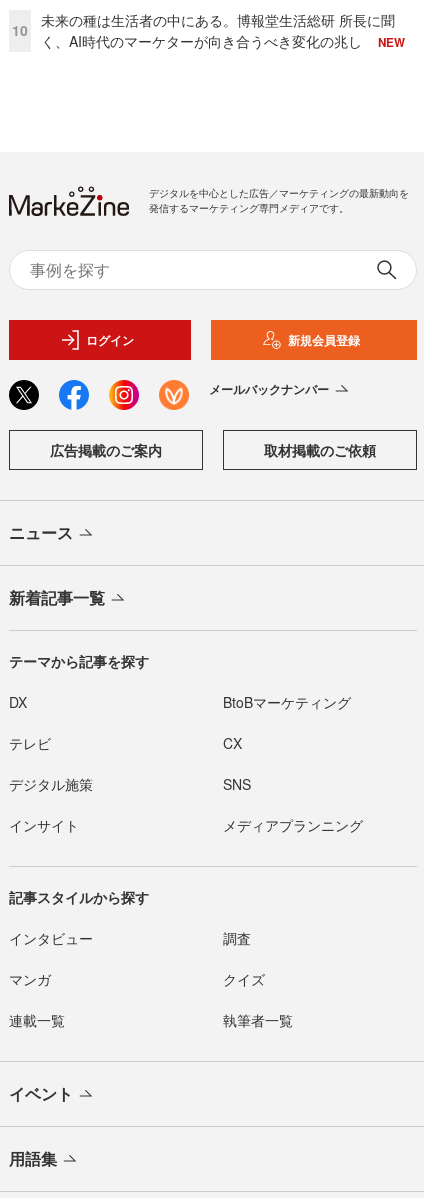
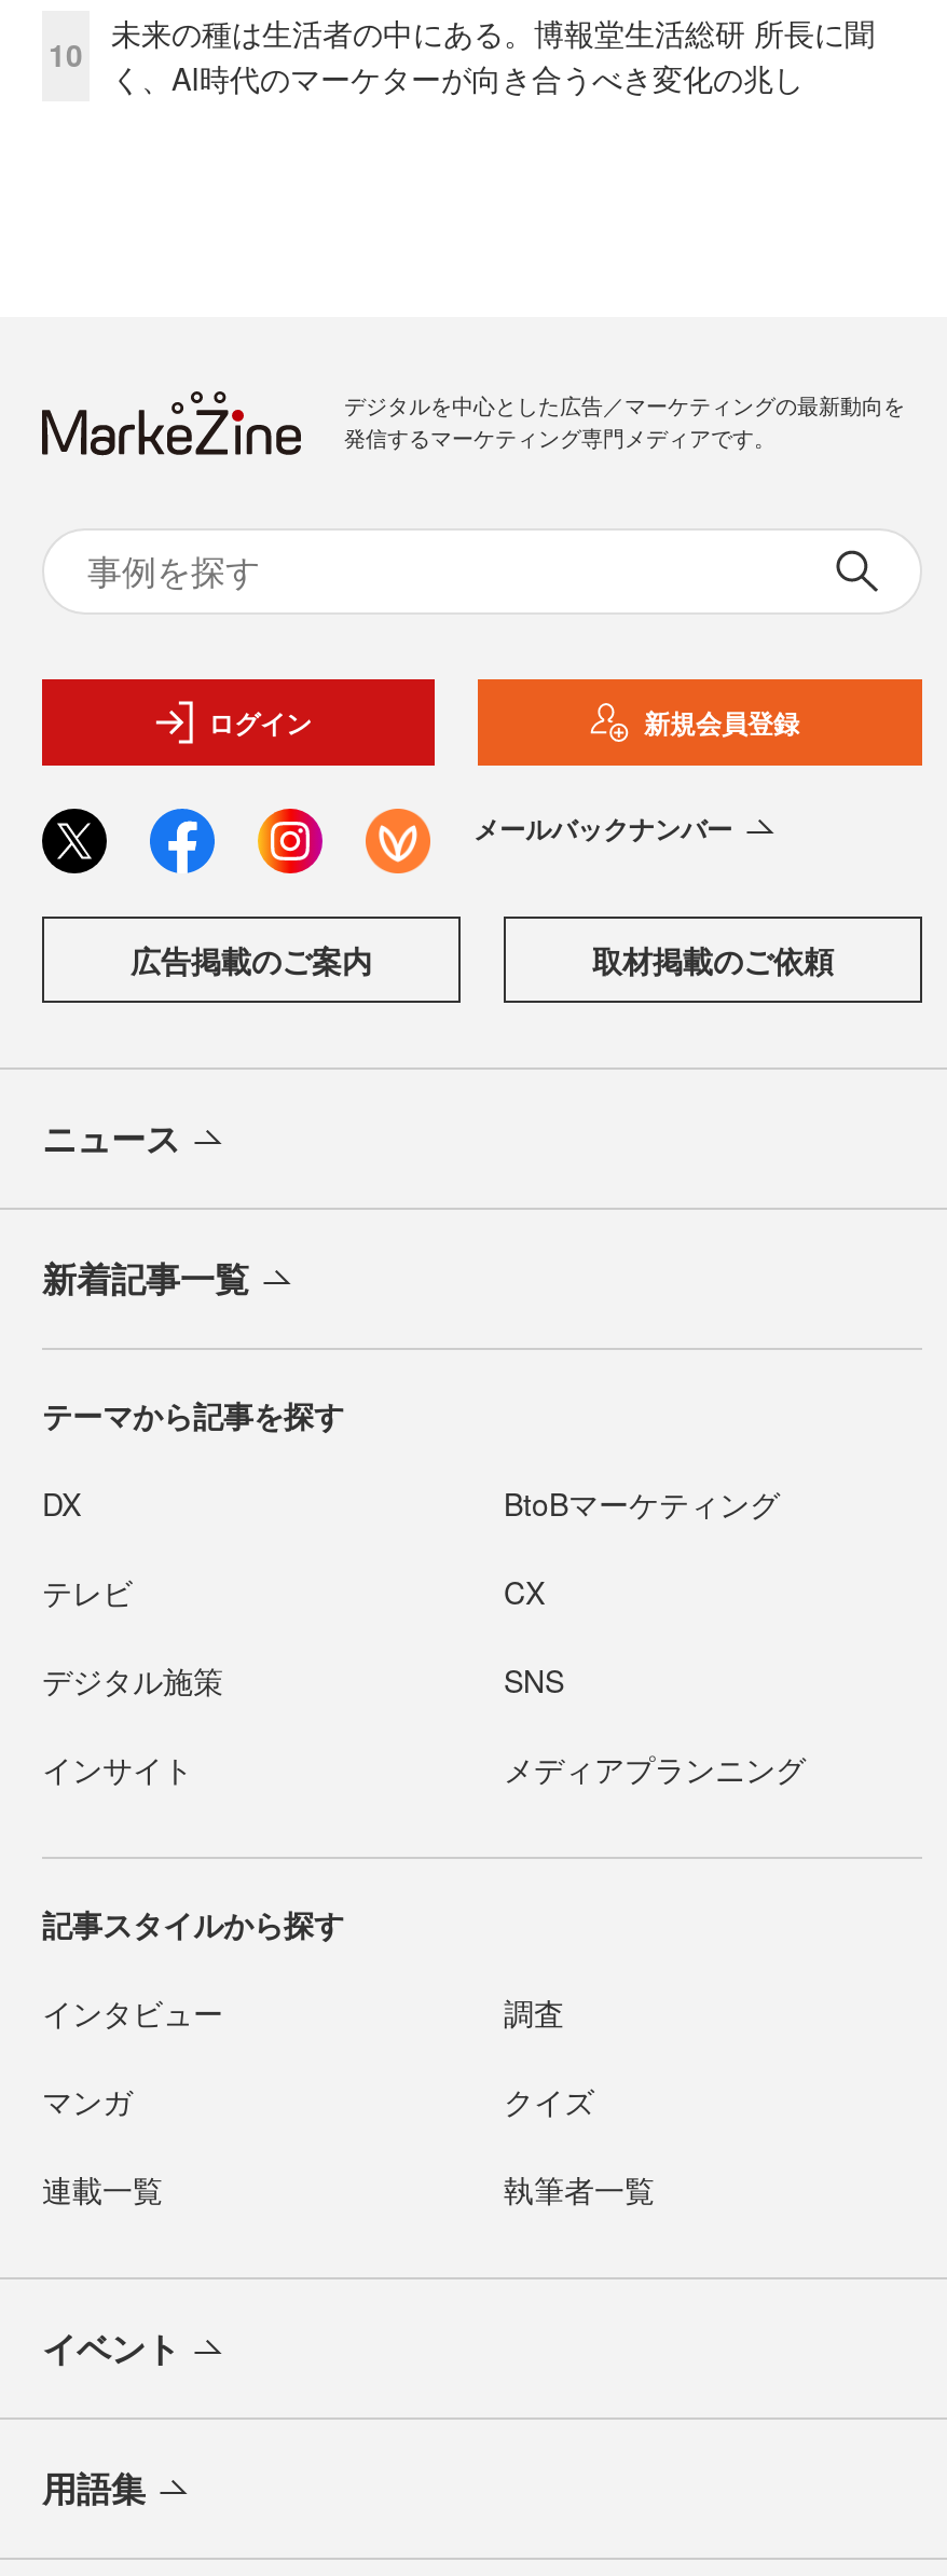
- NEW
